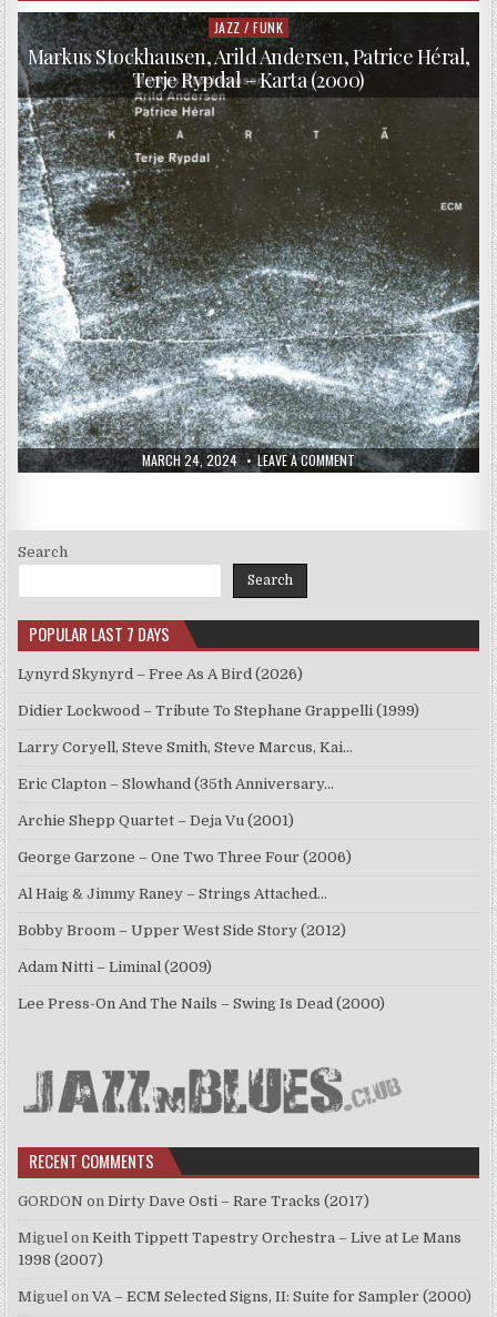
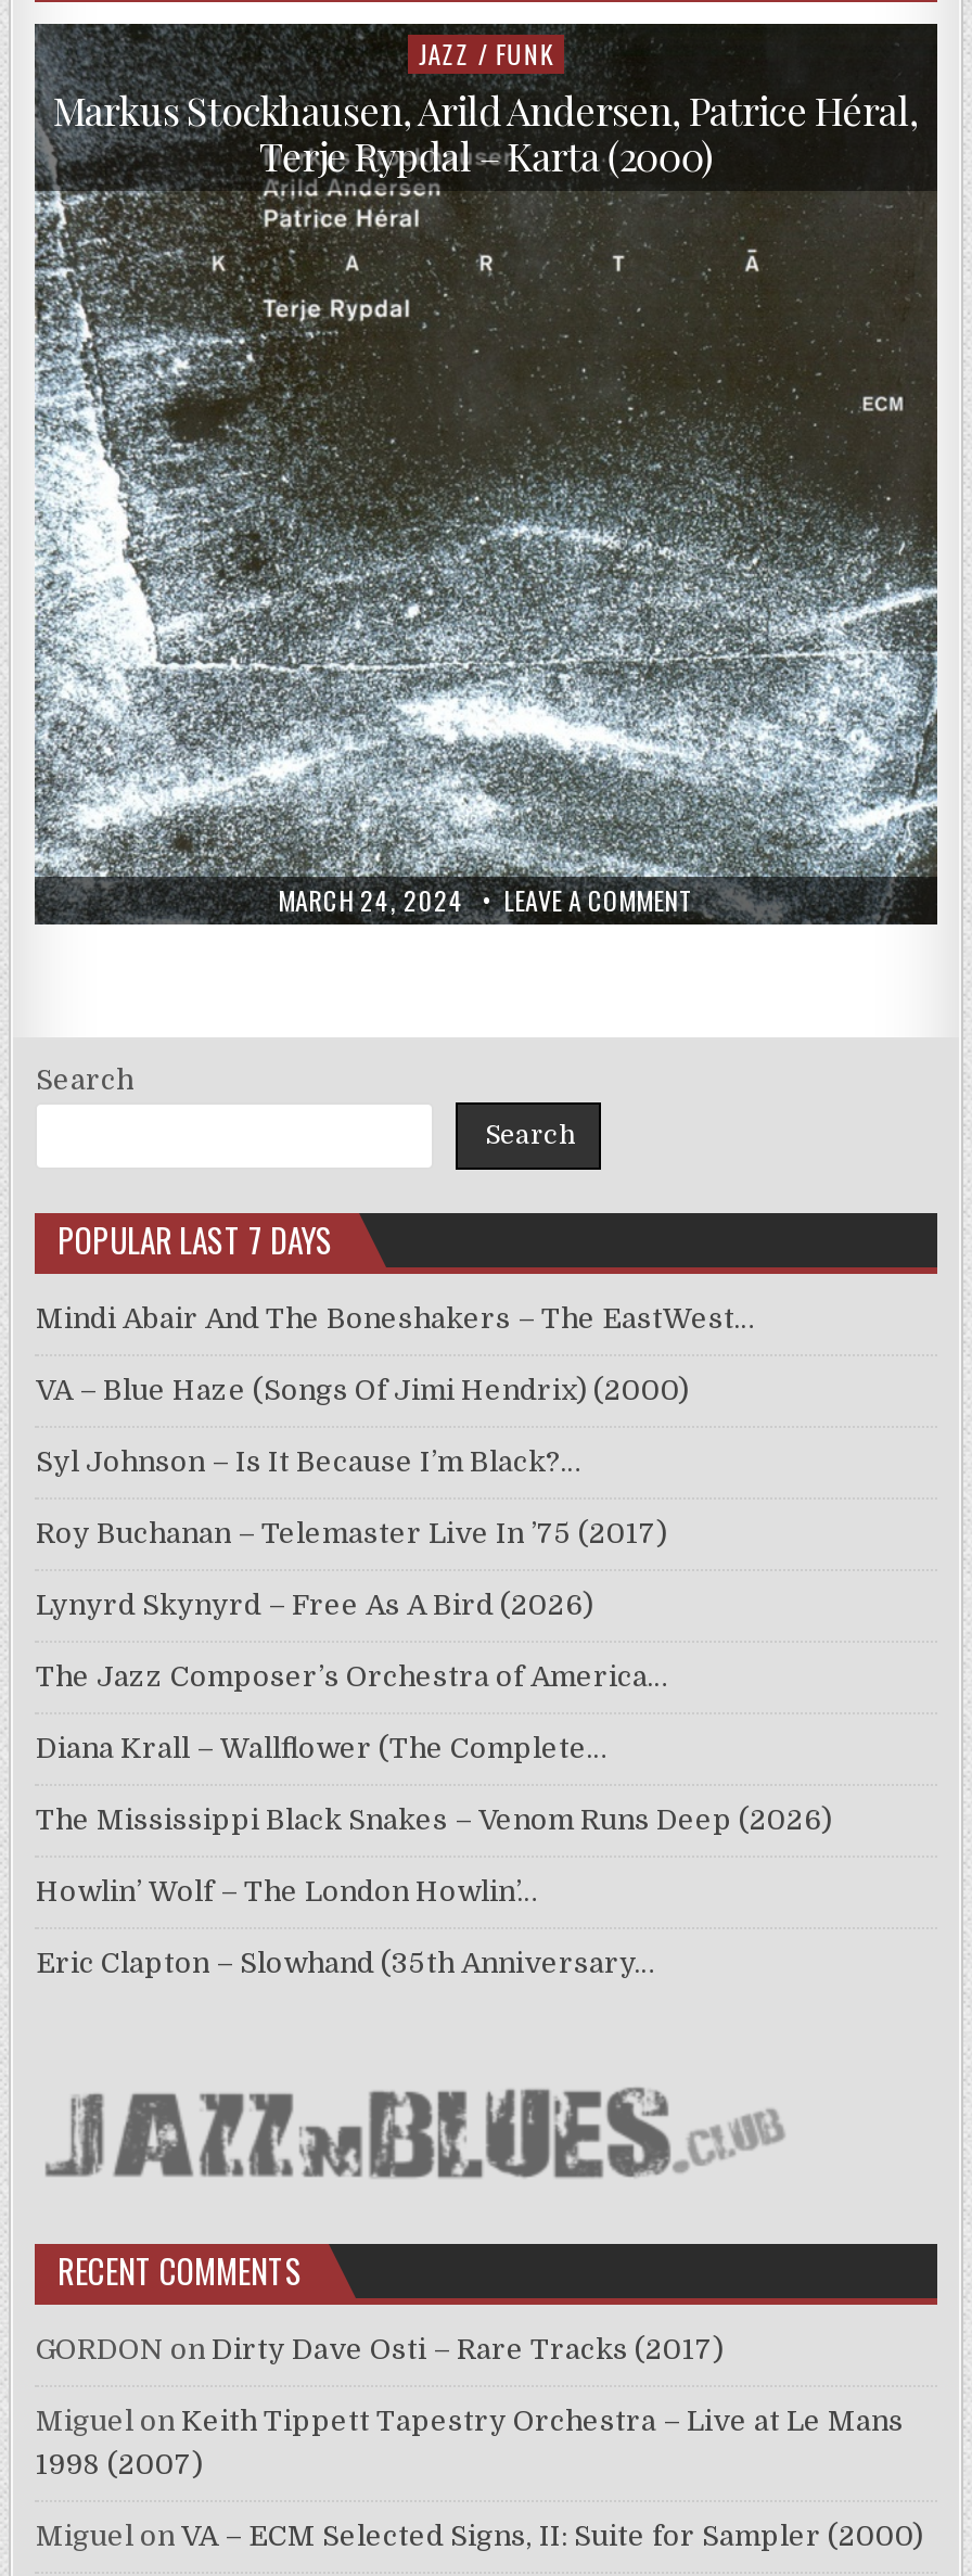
+ Mindi Abair And The Boneshakers – The EastWest…
+ VA – Blue Haze (Songs Of Jimi Hendrix) (2000)
+ Syl Johnson – Is It Because I’m Black?…
+ Roy Buchanan – Telemaster Live In ’75 (2017)

moved down: Lynyrd Skynyrd – Free As A Bird (2026)

- Didier Lockwood – Tribute To Stephane Grappelli (1999)
- Larry Coryell, Steve Smith, Steve Marcus, Kai…
+ The Jazz Composer’s Orchestra of America…
+ Diana Krall – Wallflower (The Complete…
+ The Mississippi Black Snakes – Venom Runs Deep (2026)
+ Howlin’ Wolf – The London Howlin’…

moved down: Eric Clapton – Slowhand (35th Anniversary…

- Archie Shepp Quartet – Deja Vu (2001)
- George Garzone – One Two Three Four (2006)
- Al Haig & Jimmy Raney – Strings Attached…
- Bobby Broom – Upper West Side Story (2012)
- Adam Nitti – Liminal (2009)
- Lee Press-On And The Nails – Swing Is Dead (2000)
